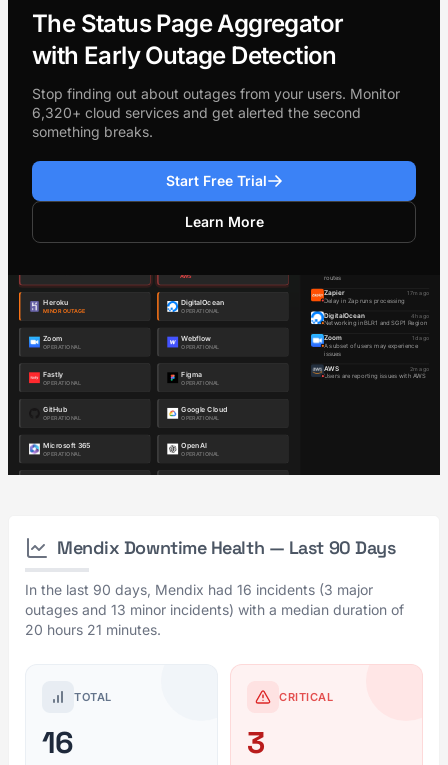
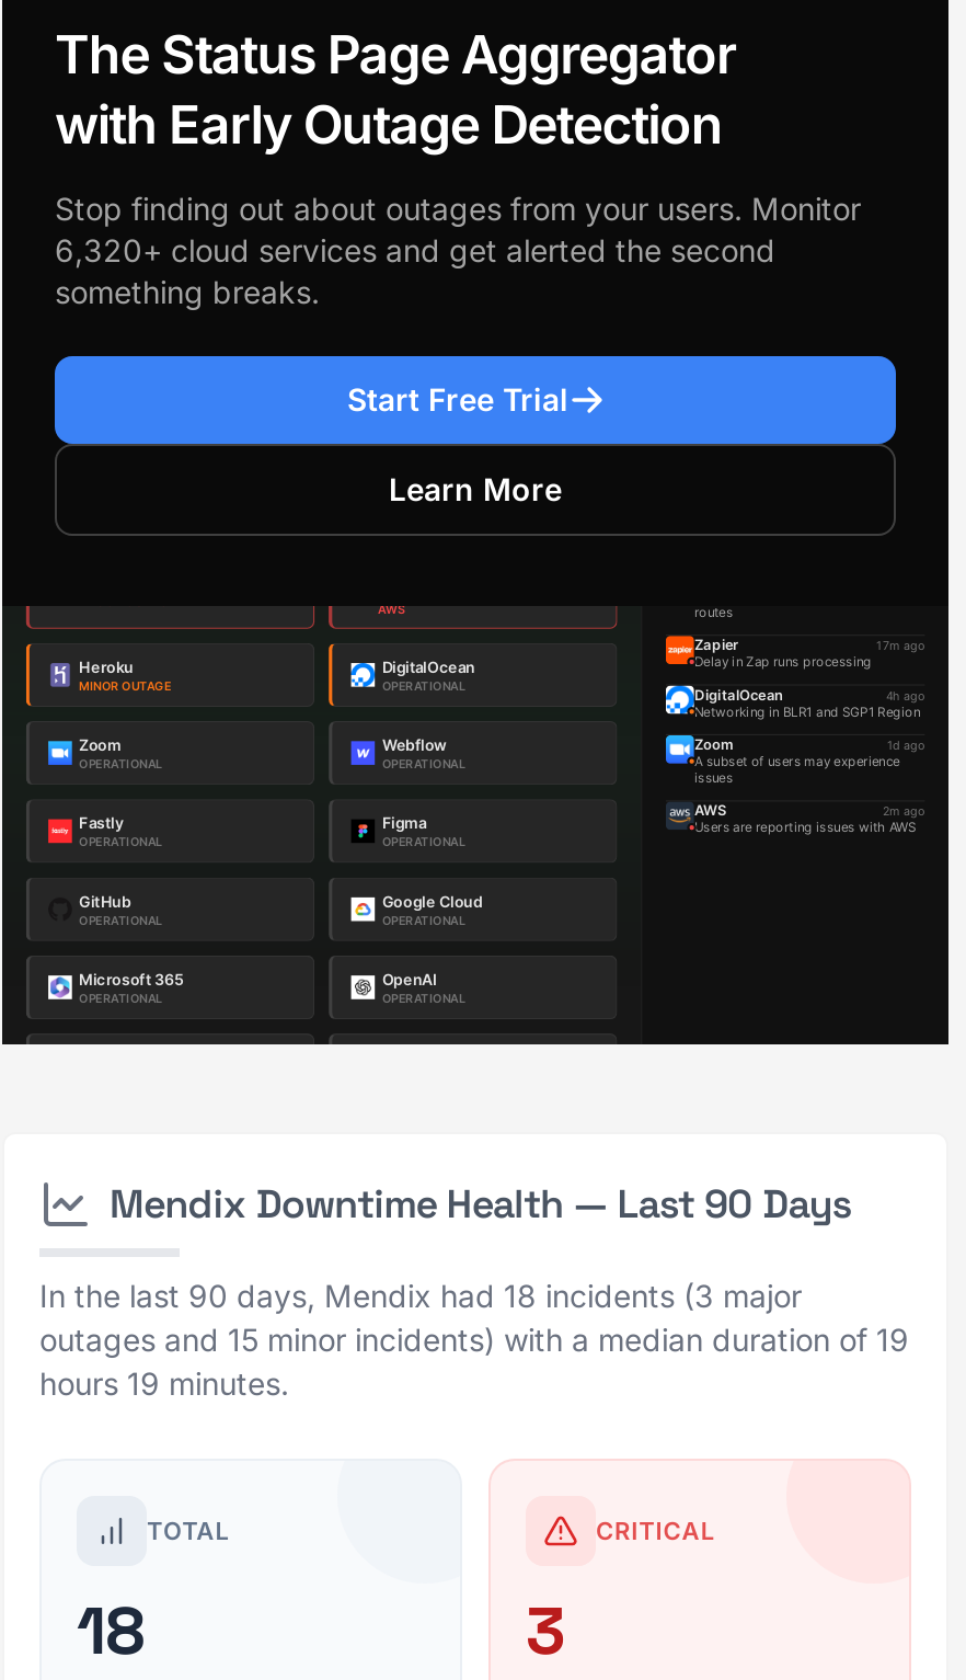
- In the last 90 days, Mendix had 16 incidents (3 major
- outages and 13 minor incidents) with a median duration of
- 20 hours 21 minutes.
+ In the last 90 days, Mendix had 18 incidents (3 major
+ outages and 15 minor incidents) with a median duration of 19
+ hours 19 minutes.

- 16
+ 18
